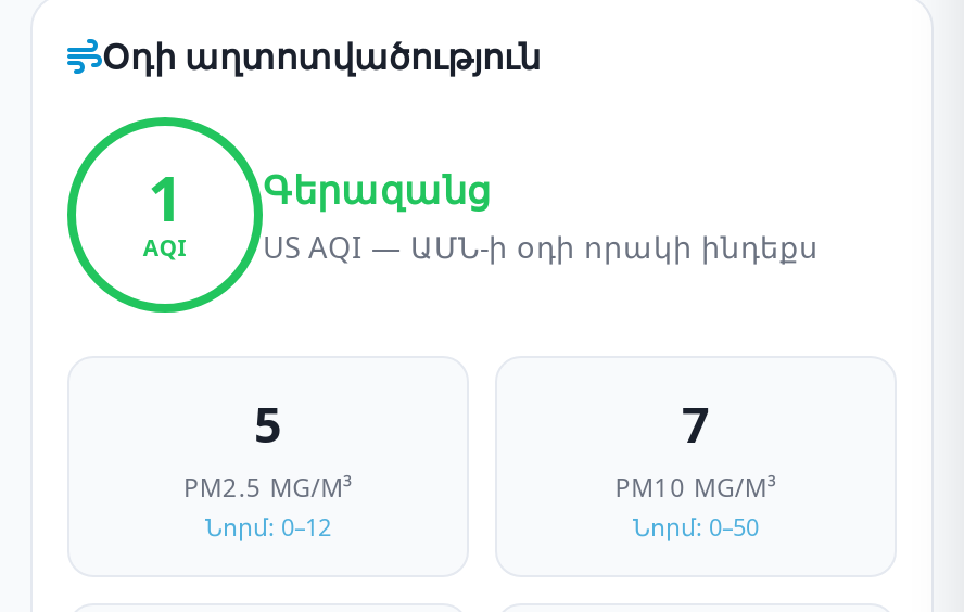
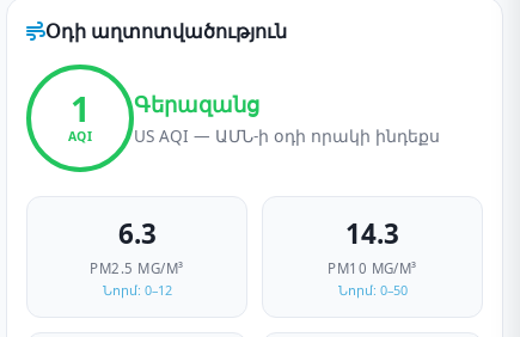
- 5
+ 6.3

- 7
+ 14.3
